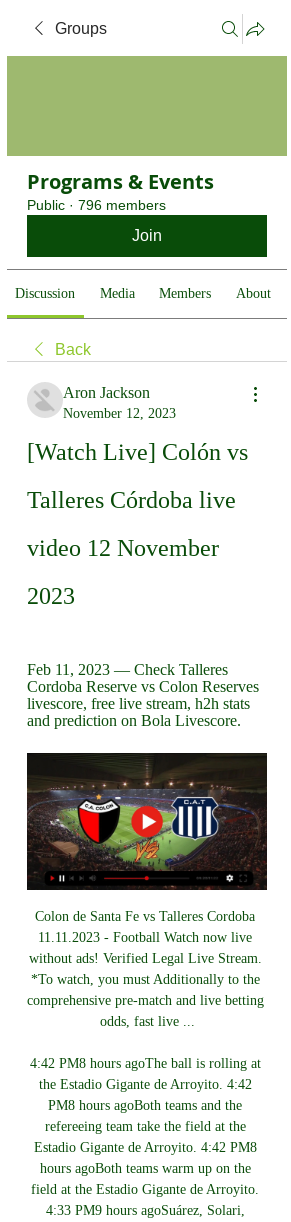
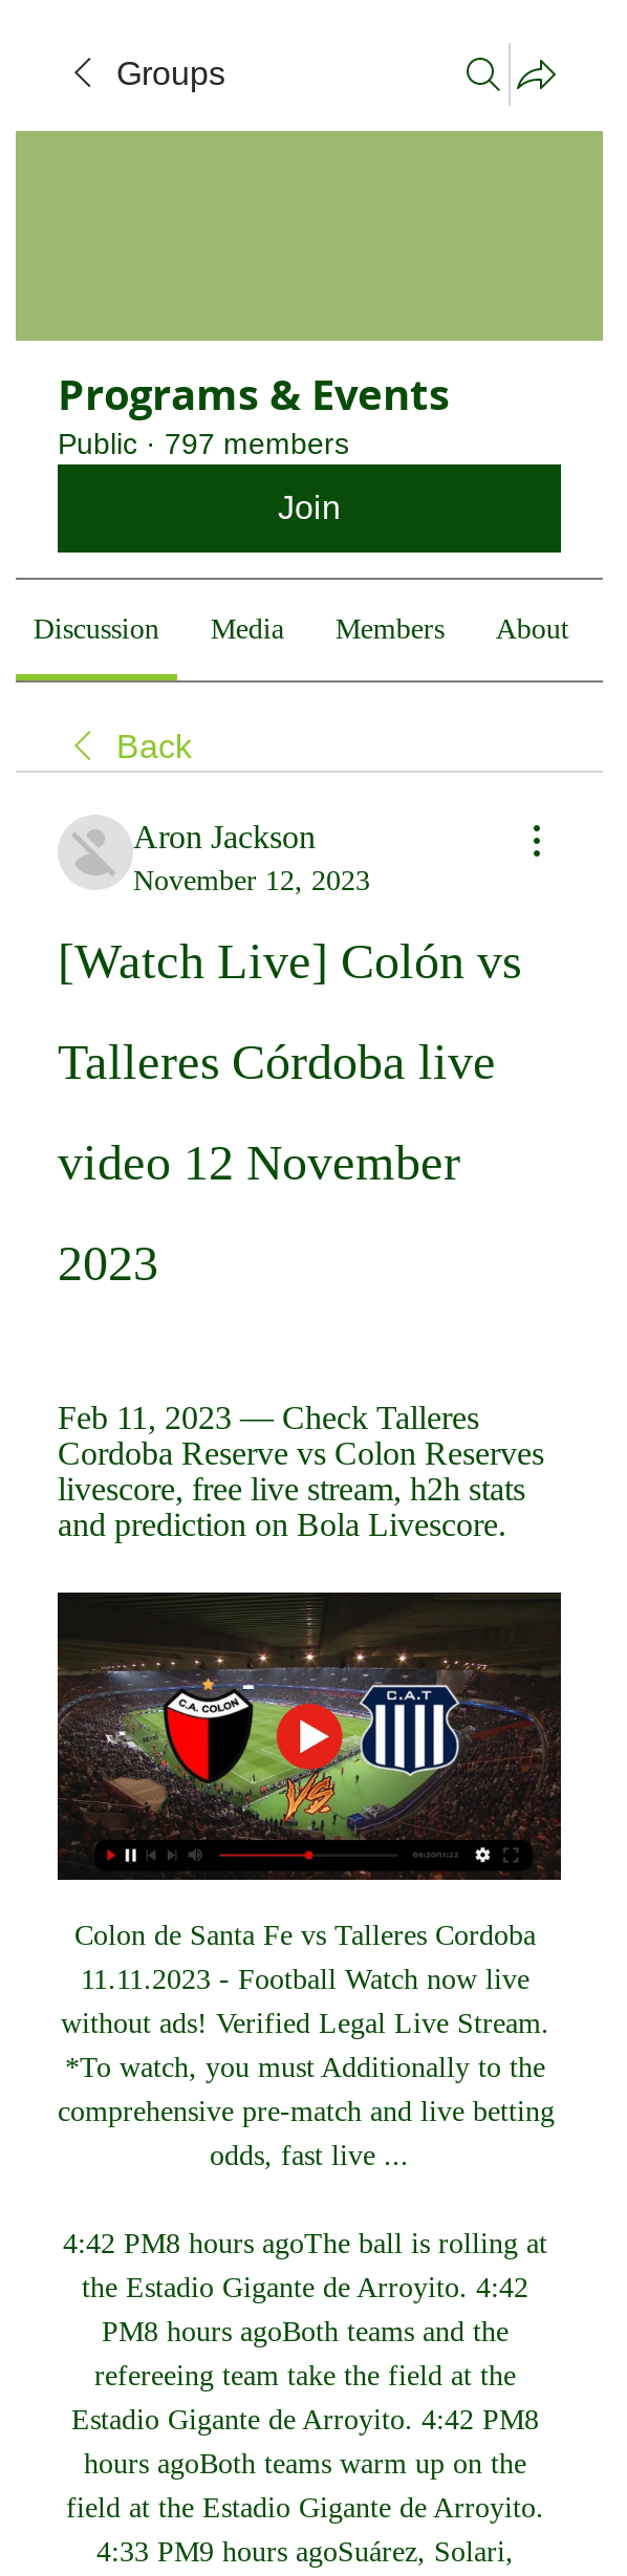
- Public · 796 members
+ Public · 797 members
